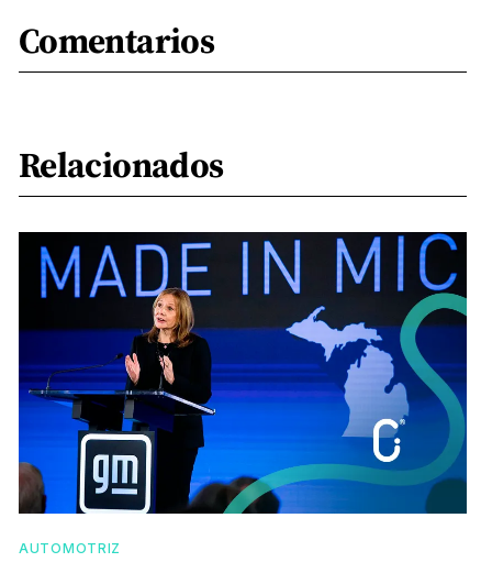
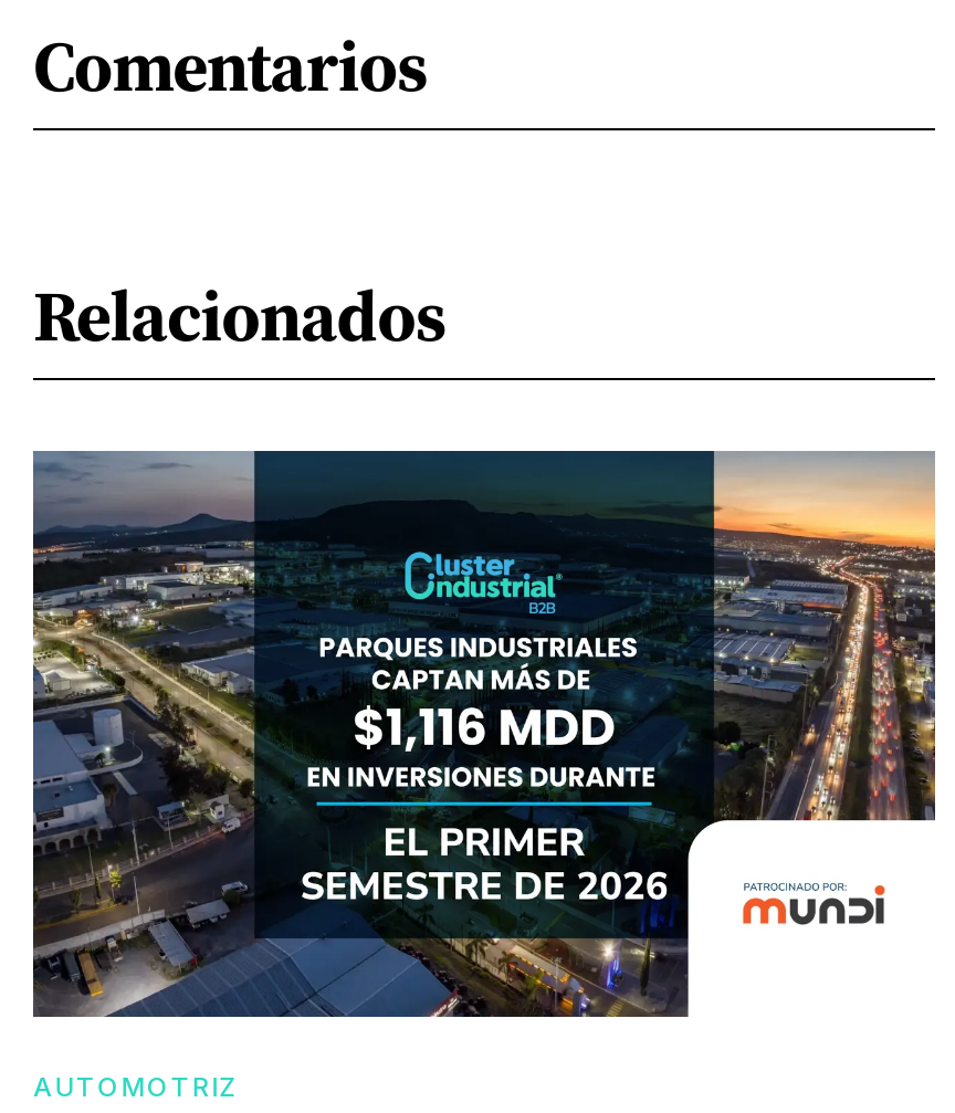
- [image]
+ [image]
